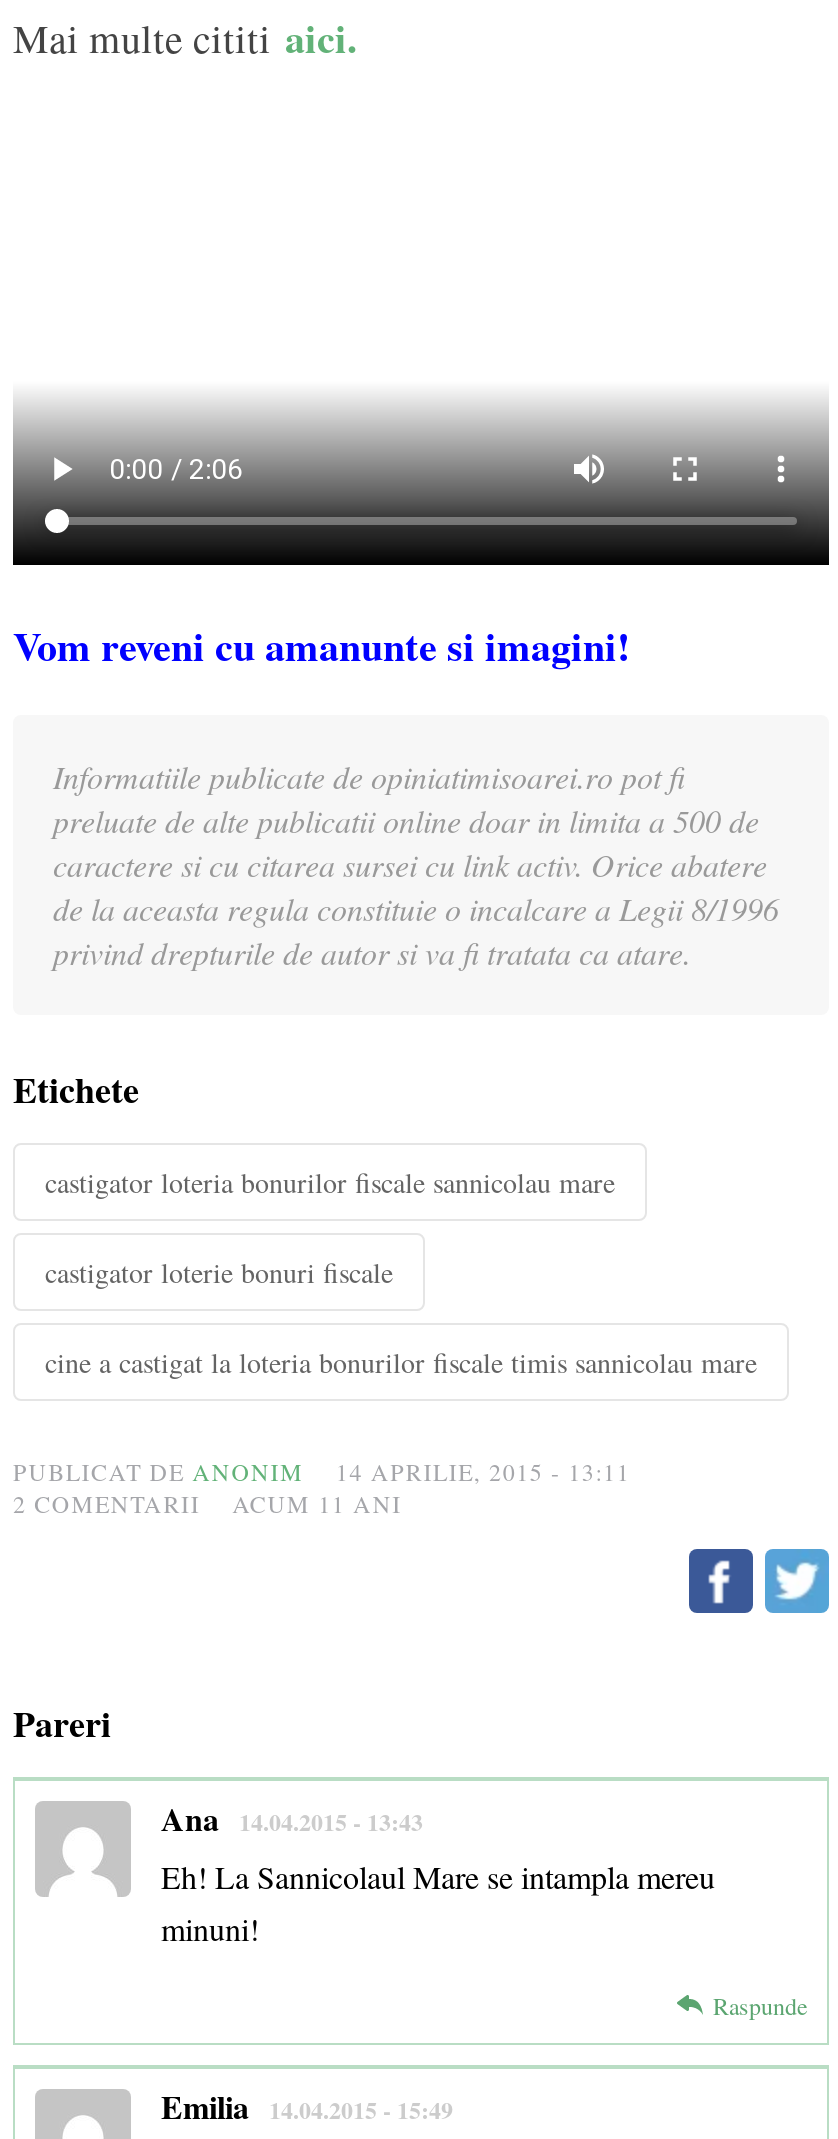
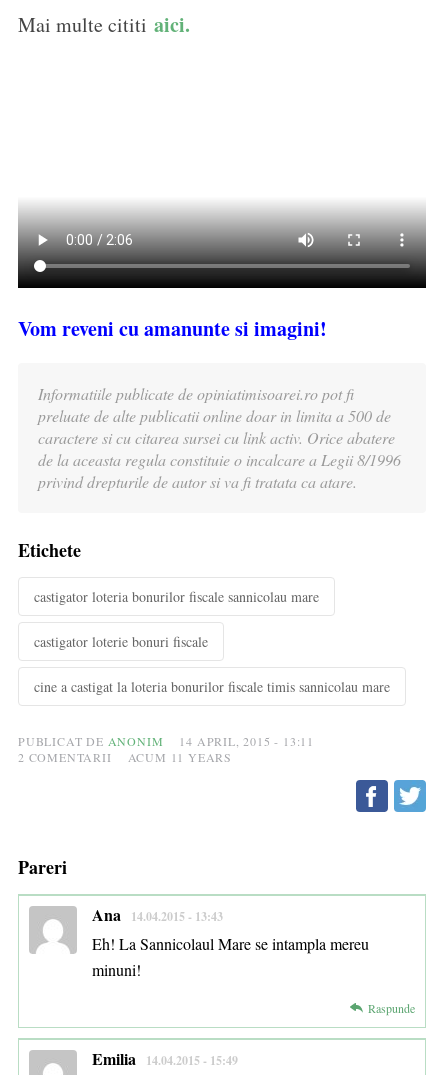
- PUBLICAT DE ANONIM 14 APRILIE, 2015 - 13:11
+ PUBLICAT DE ANONIM 14 APRIL, 2015 - 13:11

- 2 COMENTARII ACUM 11 ANI
+ 2 COMENTARII ACUM 11 YEARS
